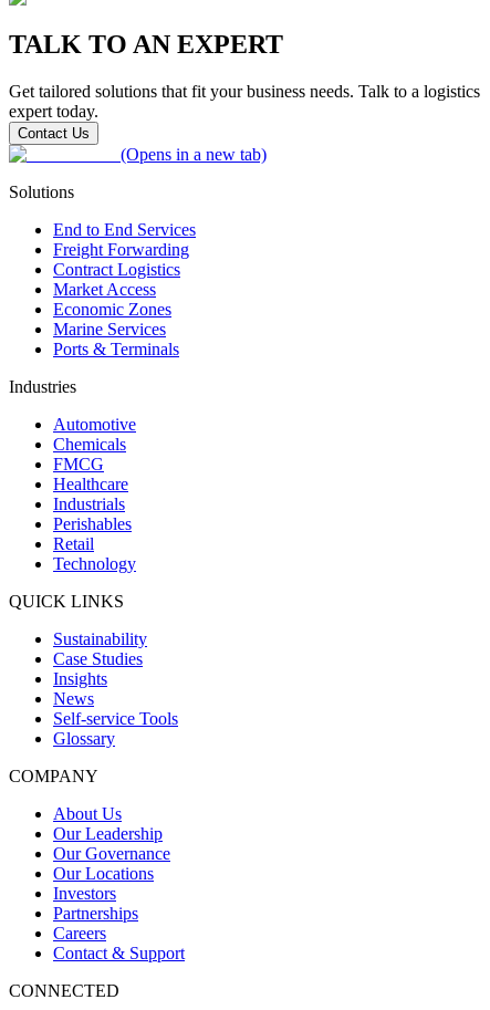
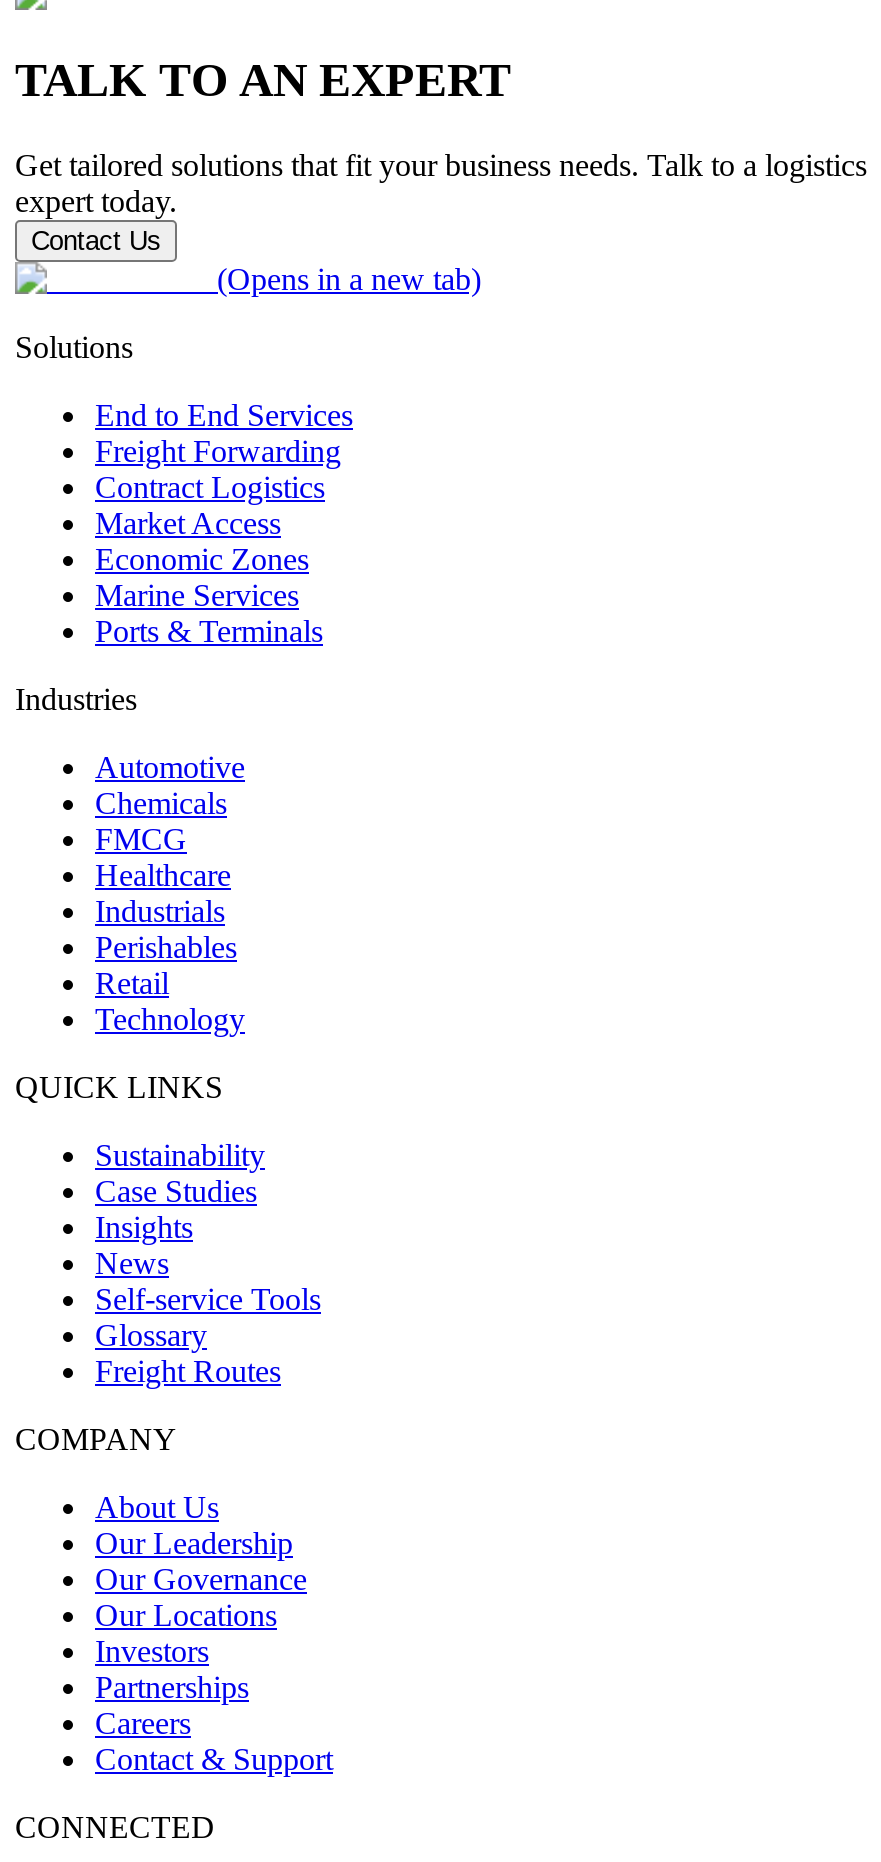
+ Freight Routes
